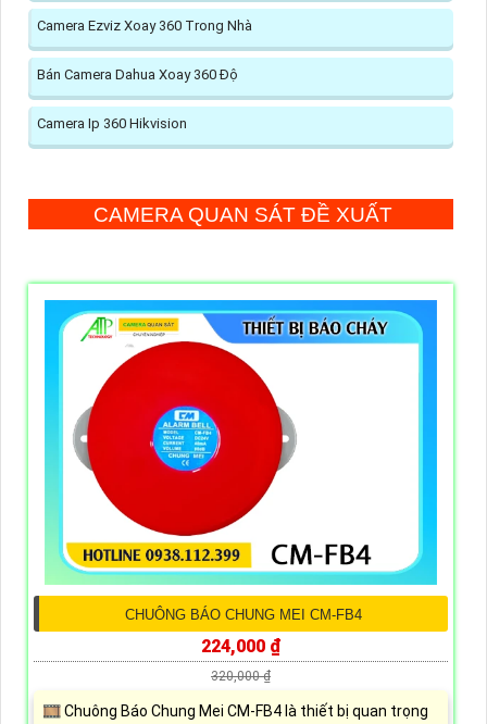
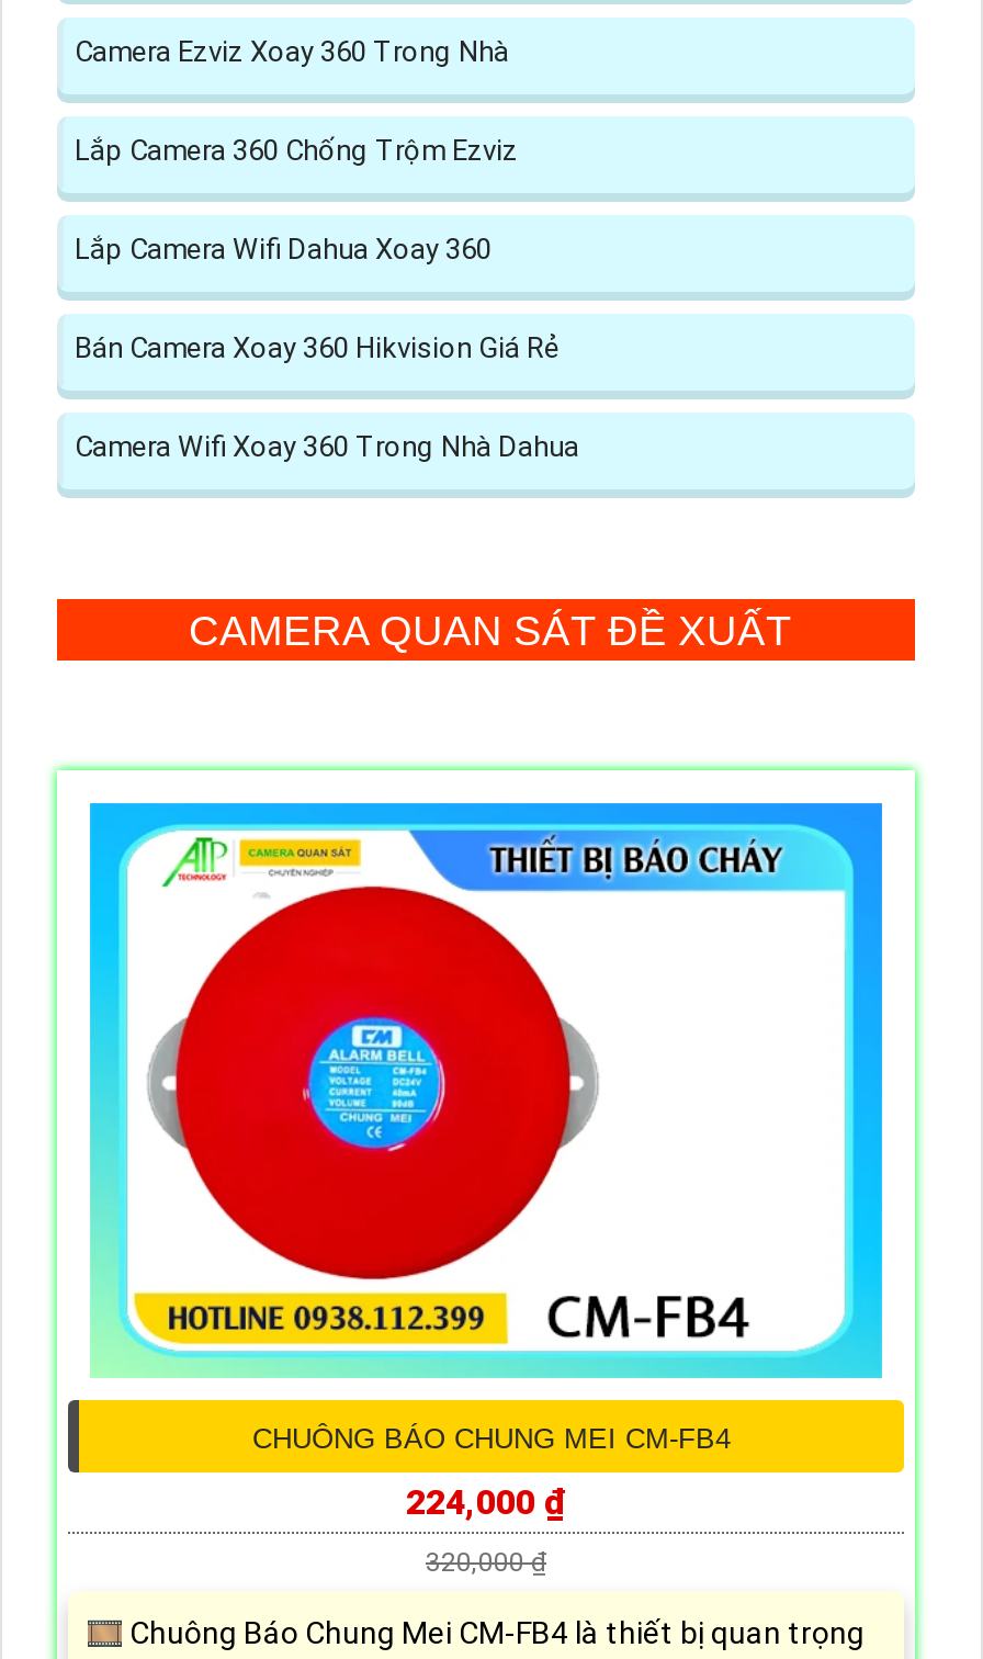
- Bán Camera Dahua Xoay 360 Độ
- Camera Ip 360 Hikvision
+ Lắp Camera 360 Chống Trộm Ezviz
+ Lắp Camera Wifi Dahua Xoay 360
+ Bán Camera Xoay 360 Hikvision Giá Rẻ
+ Camera Wifi Xoay 360 Trong Nhà Dahua
